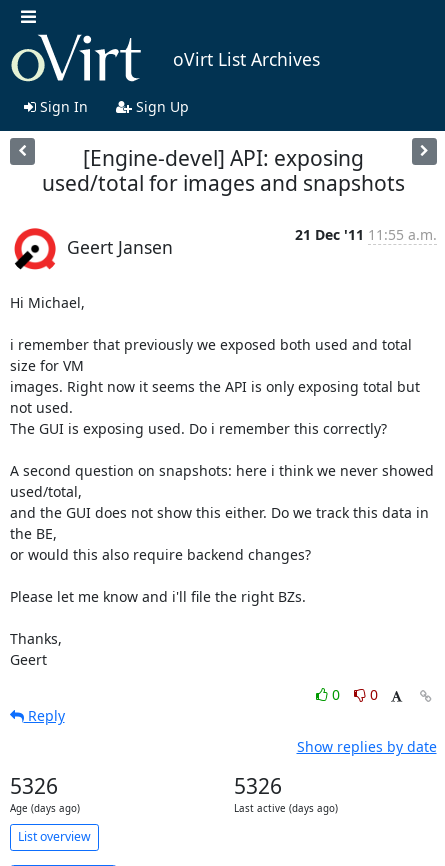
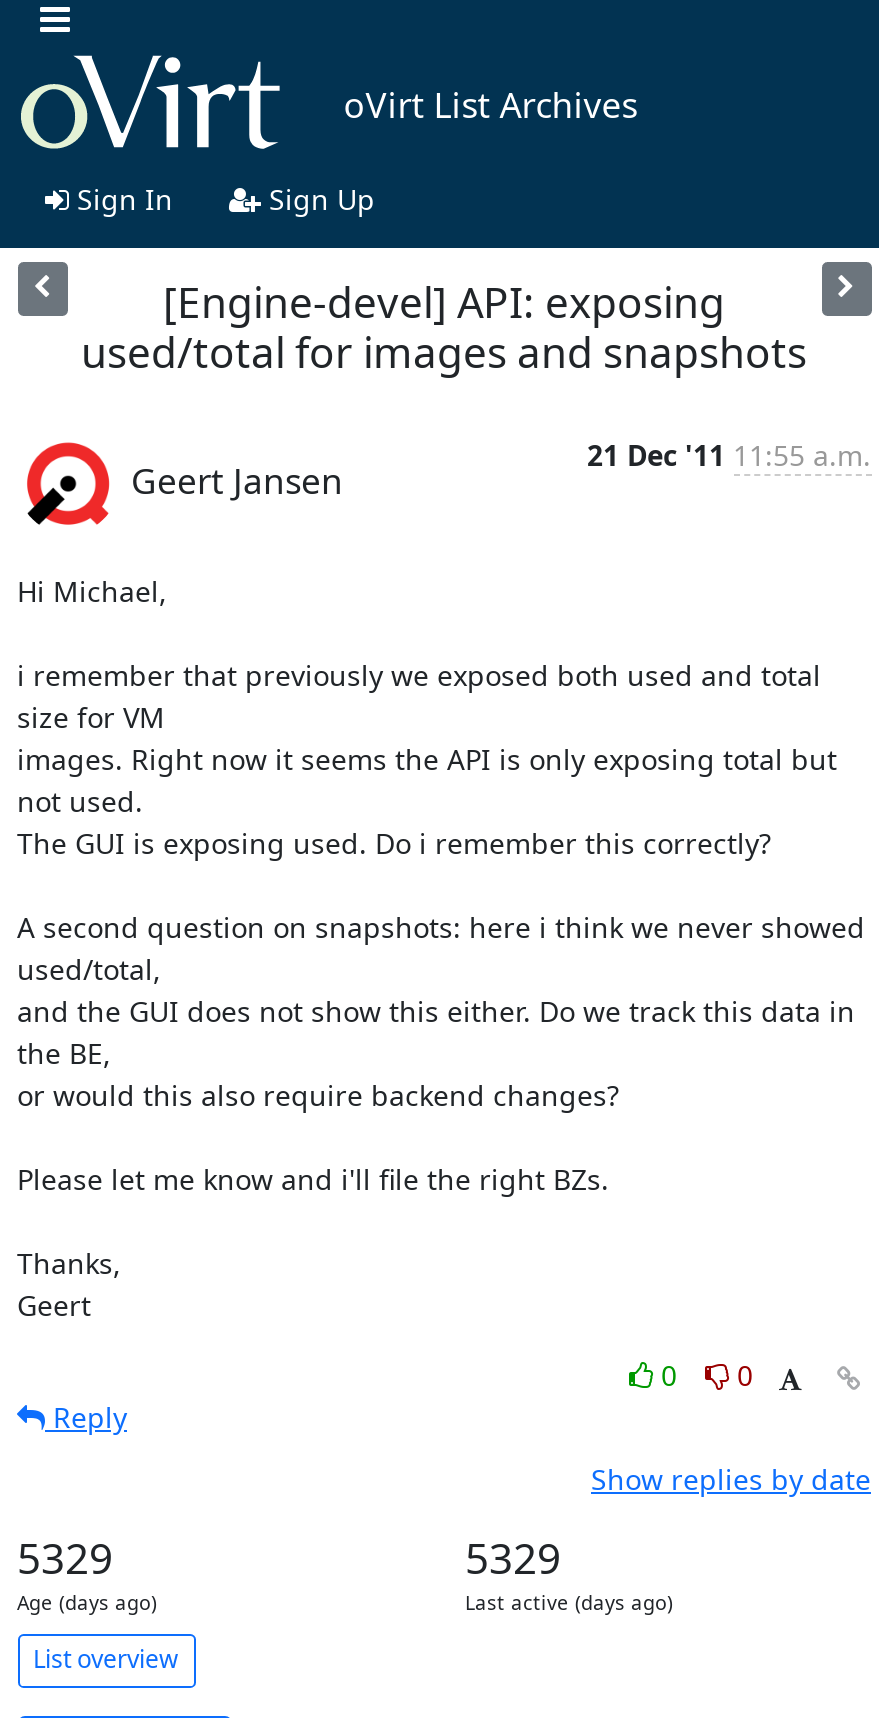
- 5326
+ 5329

- 5326
+ 5329
